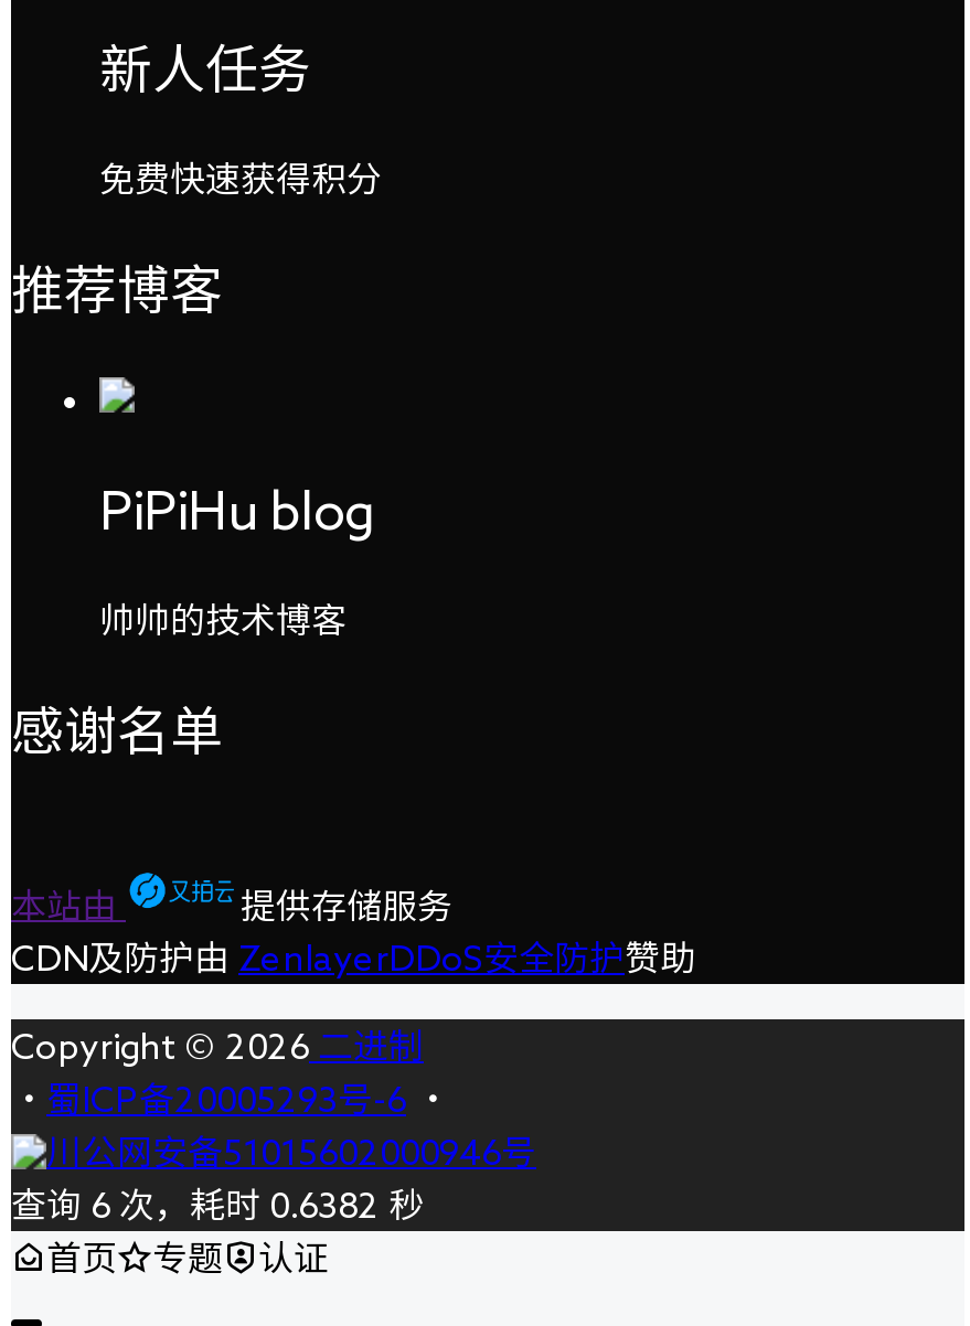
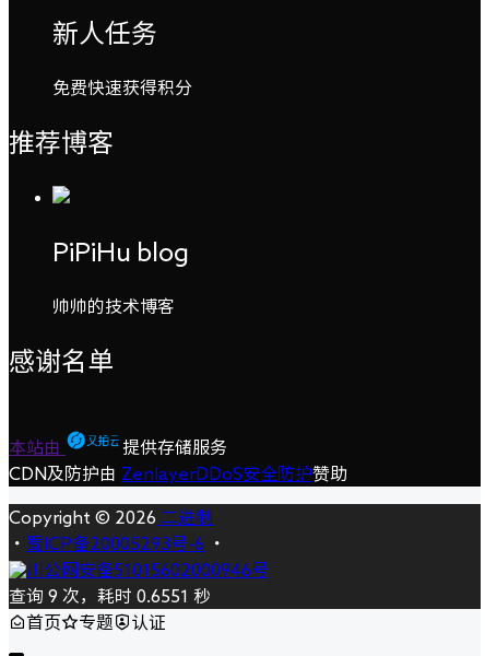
- 查询 6 次，耗时 0.6382 秒
+ 查询 9 次，耗时 0.6551 秒
